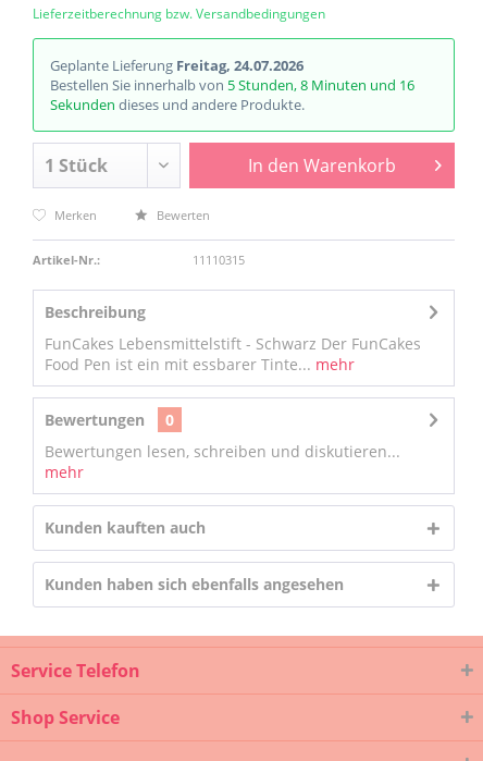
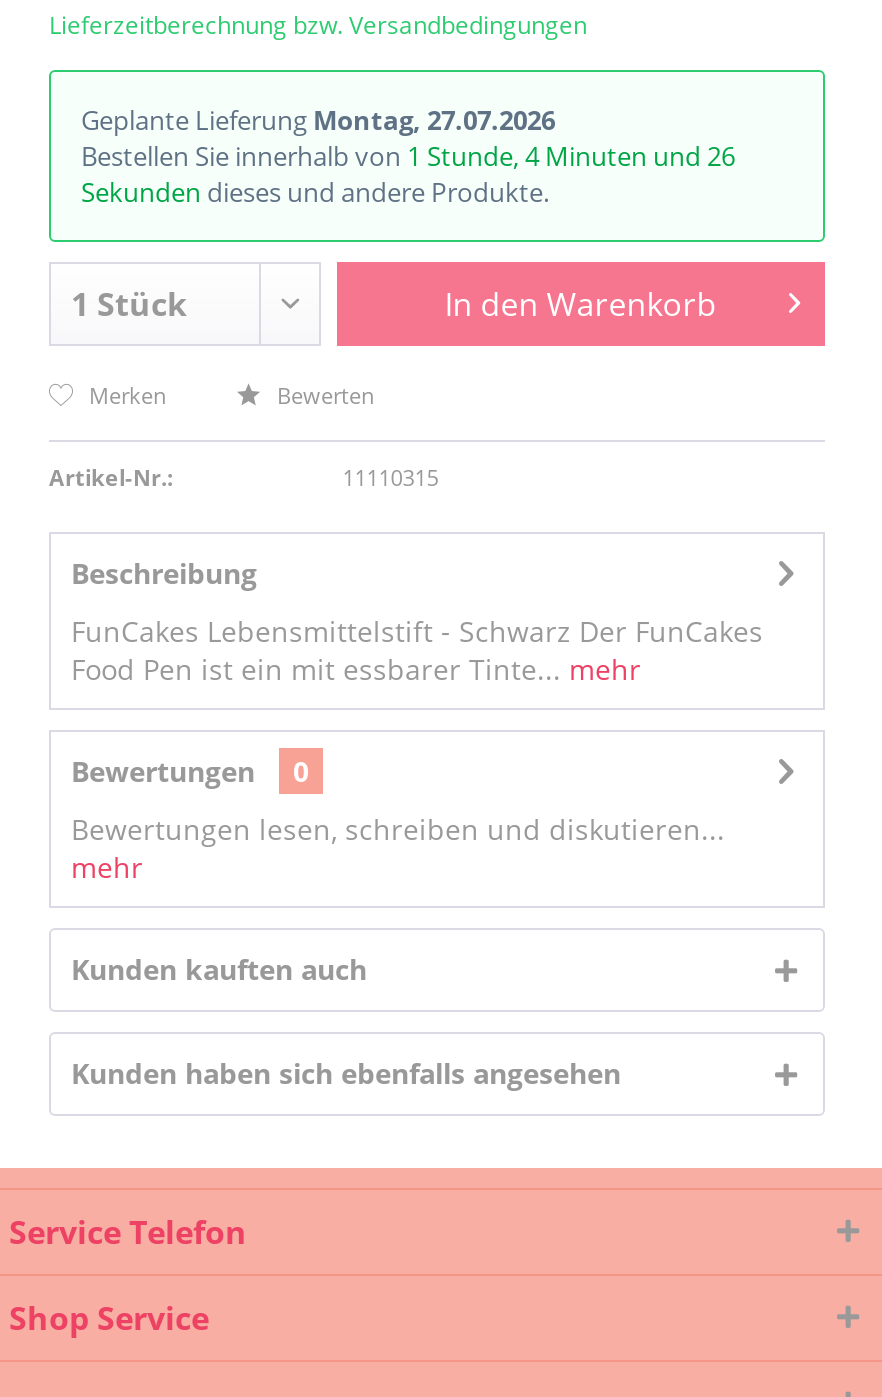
- Geplante Lieferung Freitag, 24.07.2026
+ Geplante Lieferung Montag, 27.07.2026

- Bestellen Sie innerhalb von 5 Stunden, 8 Minuten und 16
+ Bestellen Sie innerhalb von 1 Stunde, 4 Minuten und 26
